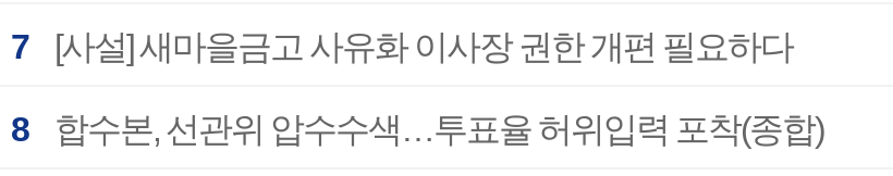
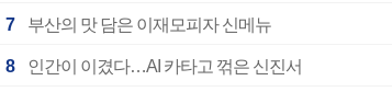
- [사설] 새마을금고 사유화 이사장 권한 개편 필요하다
+ 부산의 맛 담은 이재모피자 신메뉴

- 합수본, 선관위 압수수색…투표율 허위입력 포착(종합)
+ 인간이 이겼다…AI 카타고 꺾은 신진서
